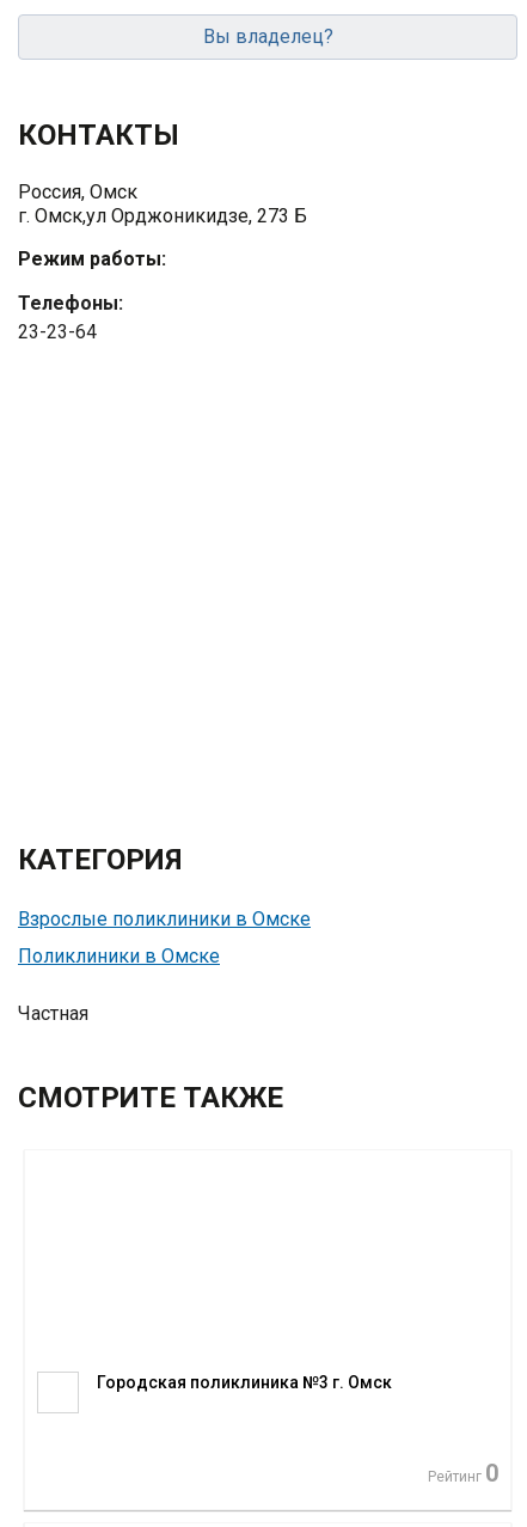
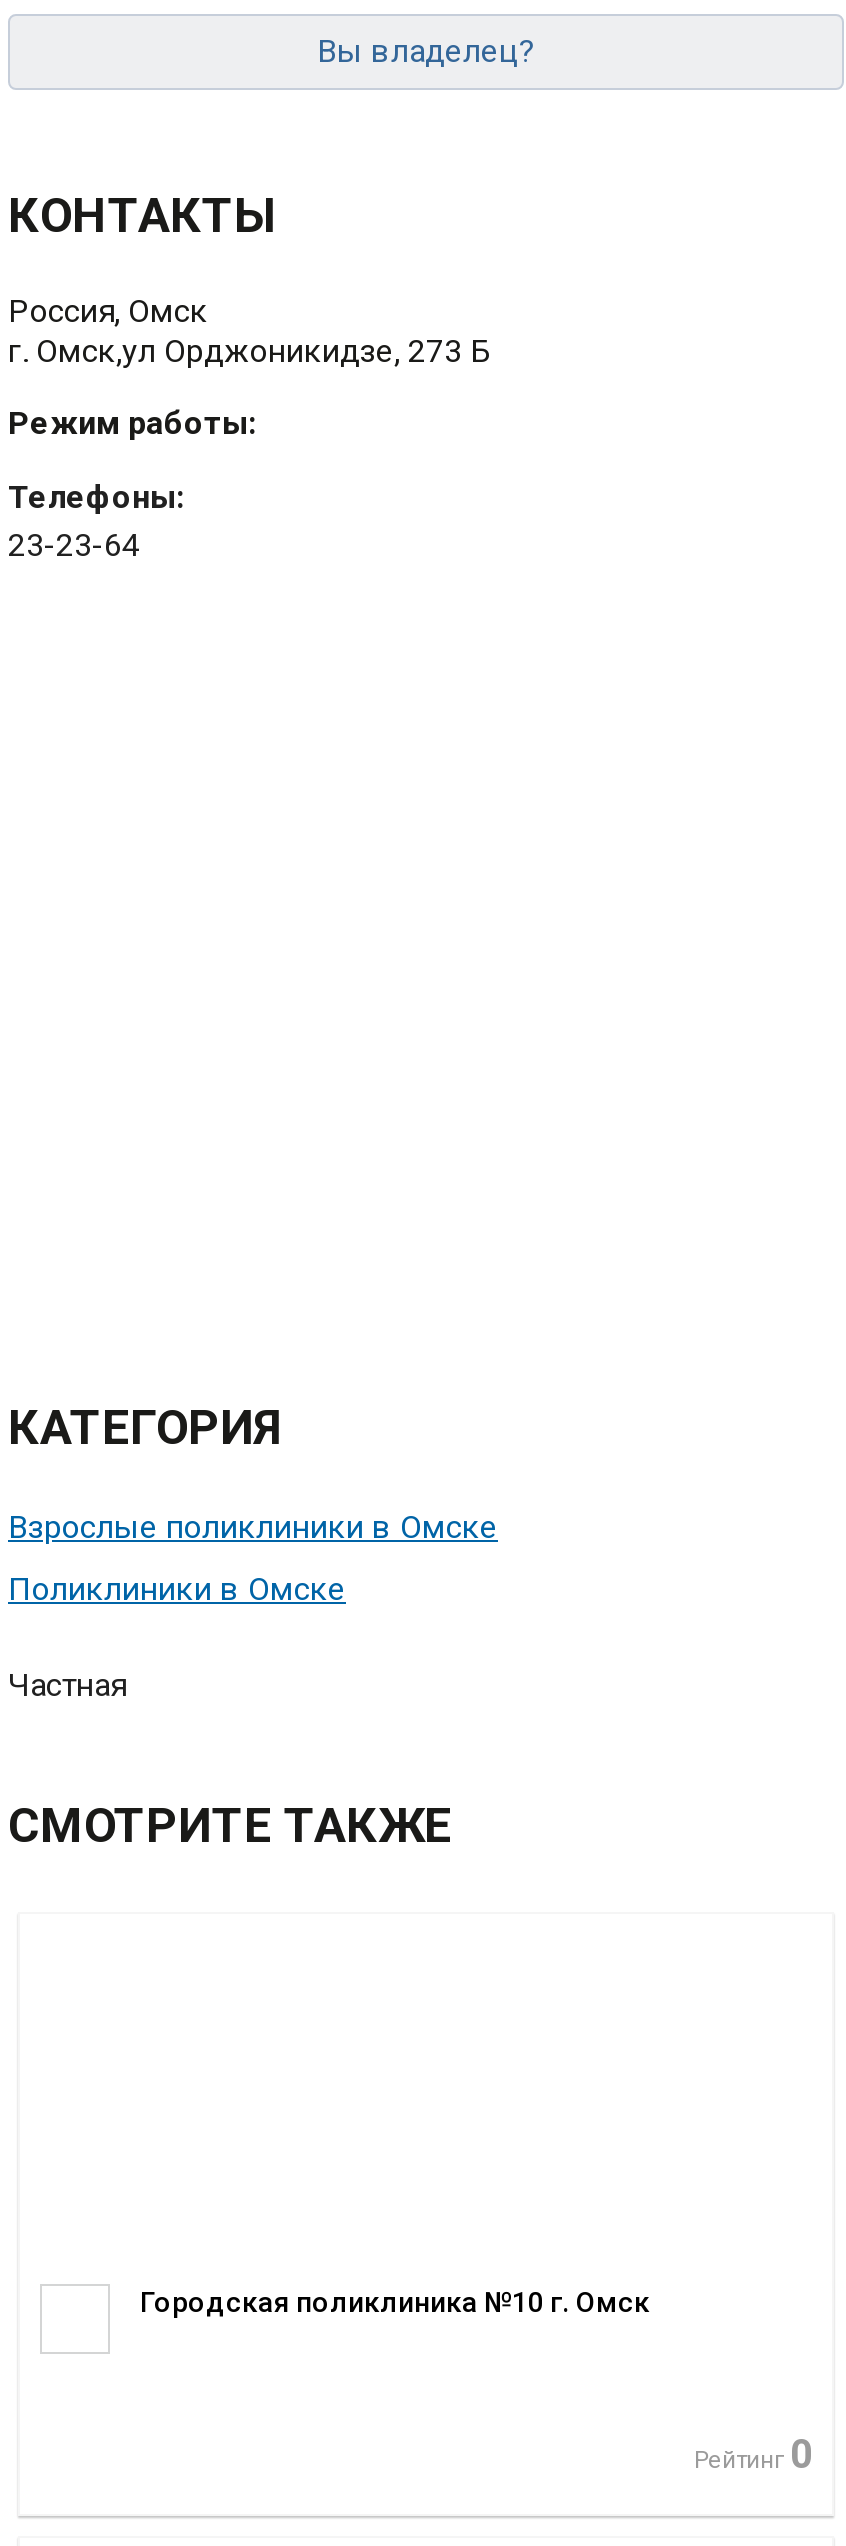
- Городская поликлиника №3 г. Омск
+ Городская поликлиника №10 г. Омск
